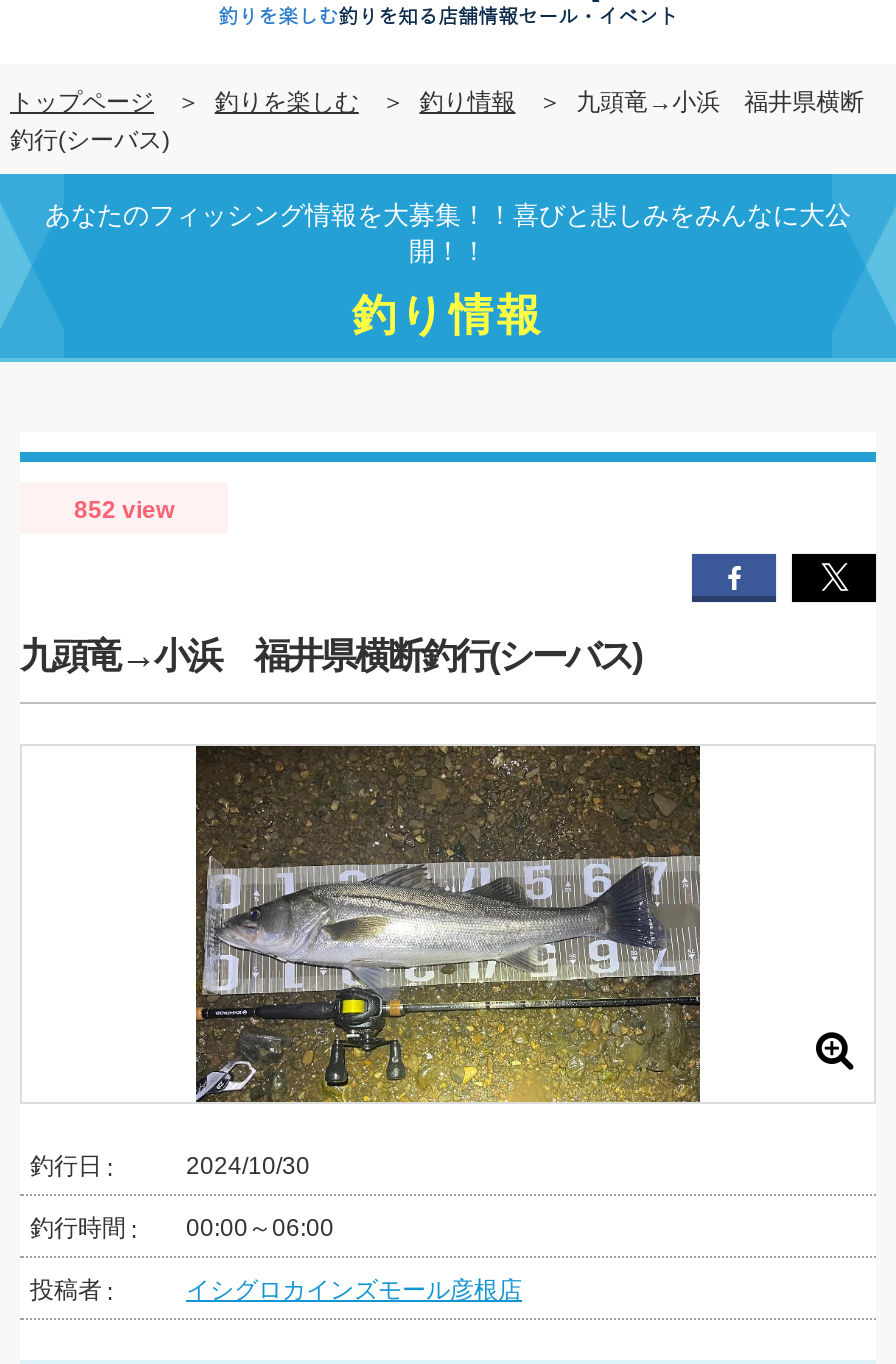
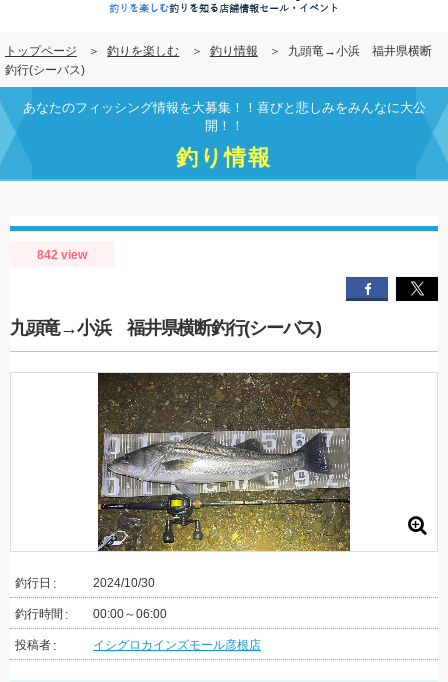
- 852 view
+ 842 view
